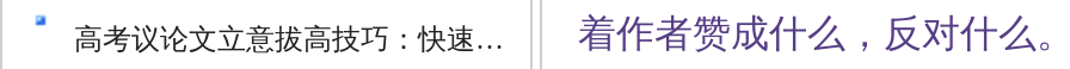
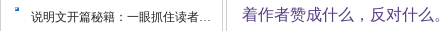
- 高考议论文立意拔高技巧：快速…
+ 说明文开篇秘籍：一眼抓住读者…
